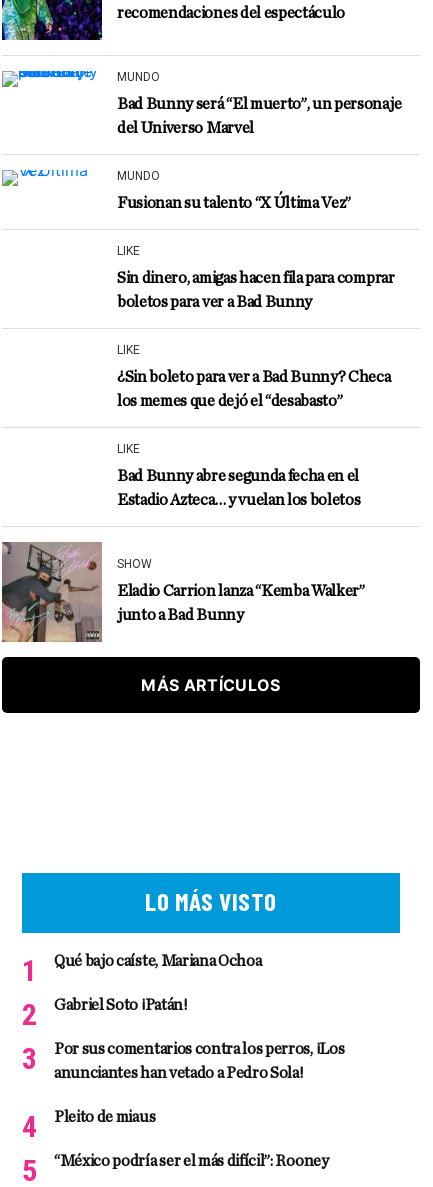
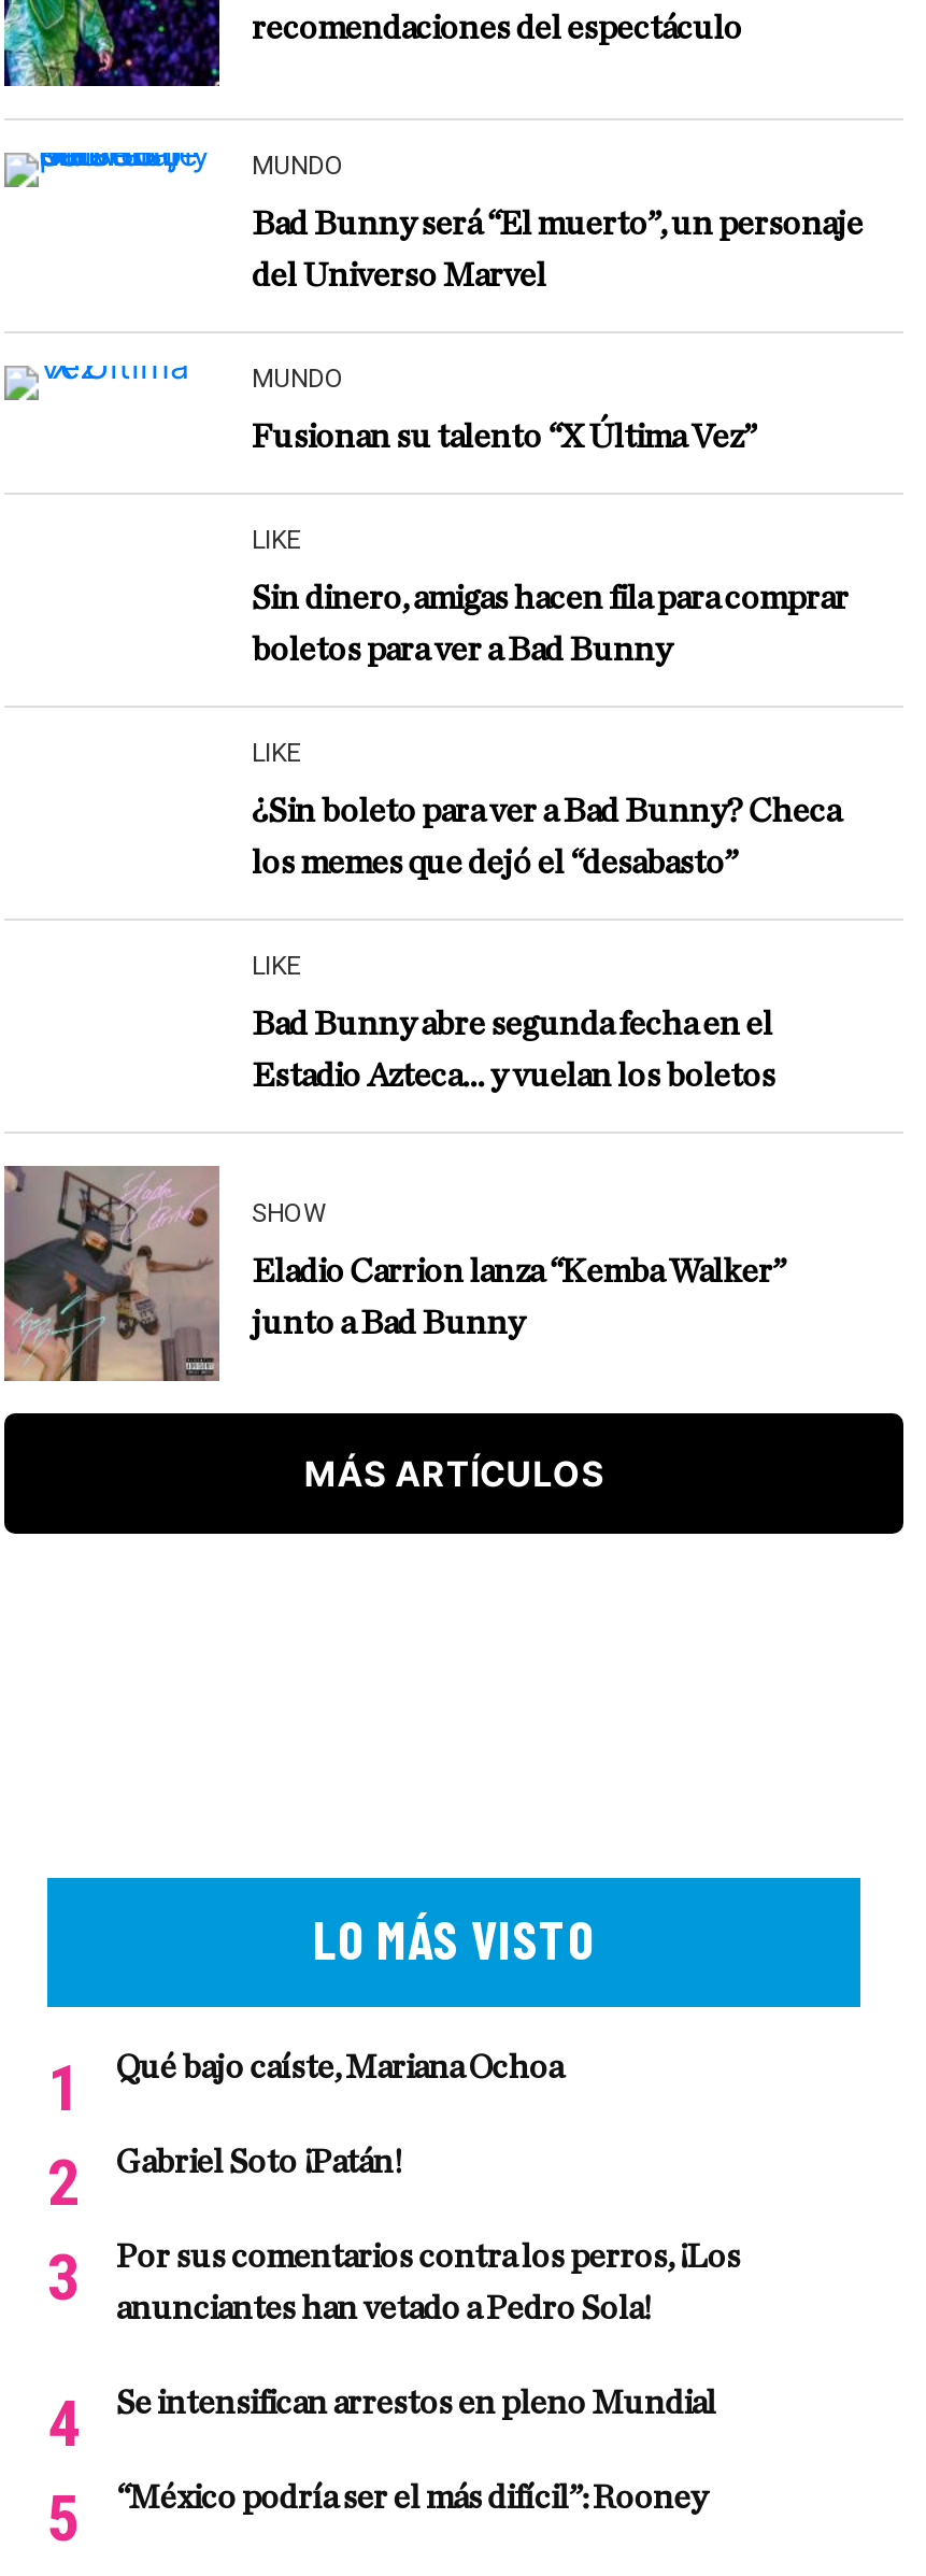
- Pleito de miaus
+ Se intensifican arrestos en pleno Mundial
